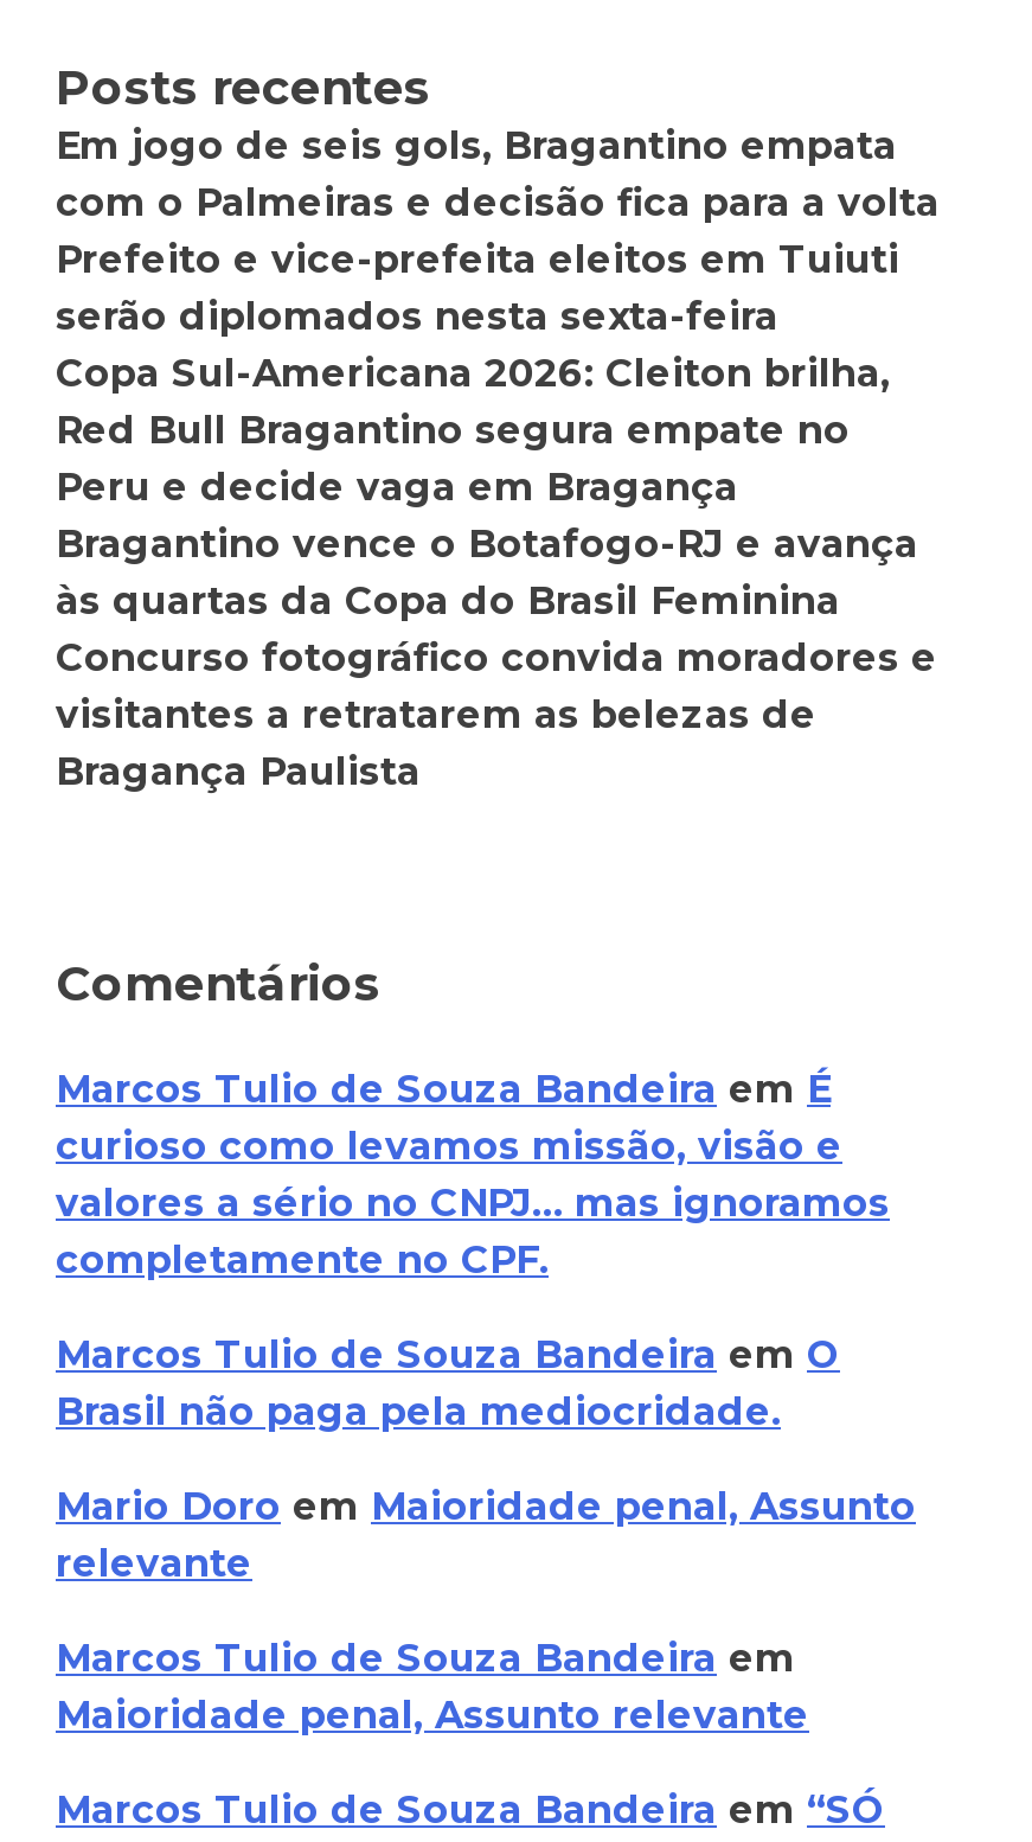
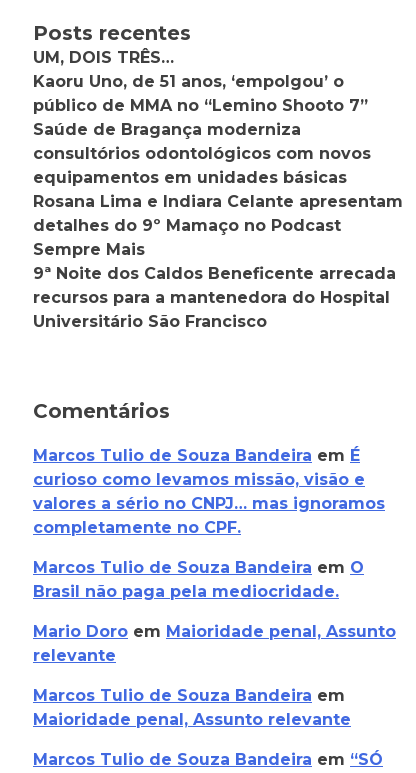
- Em jogo de seis gols, Bragantino empata
- com o Palmeiras e decisão fica para a volta
- Prefeito e vice-prefeita eleitos em Tuiuti
- serão diplomados nesta sexta-feira
- Copa Sul-Americana 2026: Cleiton brilha,
- Red Bull Bragantino segura empate no
- Peru e decide vaga em Bragança
- Bragantino vence o Botafogo-RJ e avança
- às quartas da Copa do Brasil Feminina
- Concurso fotográfico convida moradores e
- visitantes a retratarem as belezas de
- Bragança Paulista
+ UM, DOIS TRÊS…
+ Kaoru Uno, de 51 anos, ‘empolgou’ o
+ público de MMA no “Lemino Shooto 7”
+ Saúde de Bragança moderniza
+ consultórios odontológicos com novos
+ equipamentos em unidades básicas
+ Rosana Lima e Indiara Celante apresentam
+ detalhes do 9º Mamaço no Podcast
+ Sempre Mais
+ 9ª Noite dos Caldos Beneficente arrecada
+ recursos para a mantenedora do Hospital
+ Universitário São Francisco
